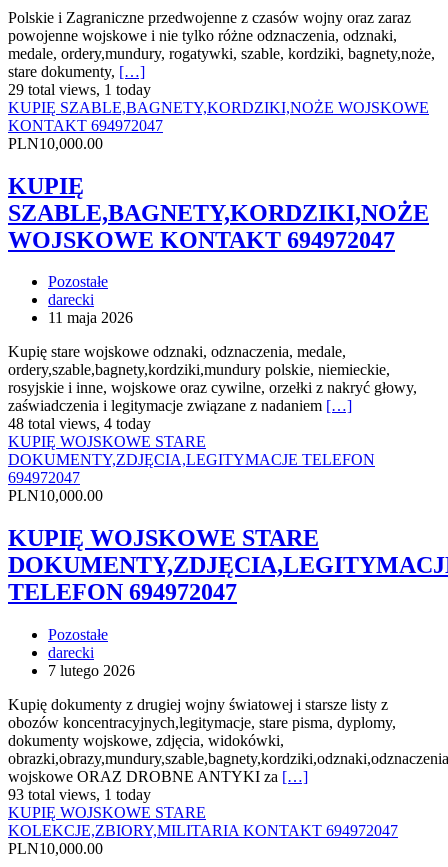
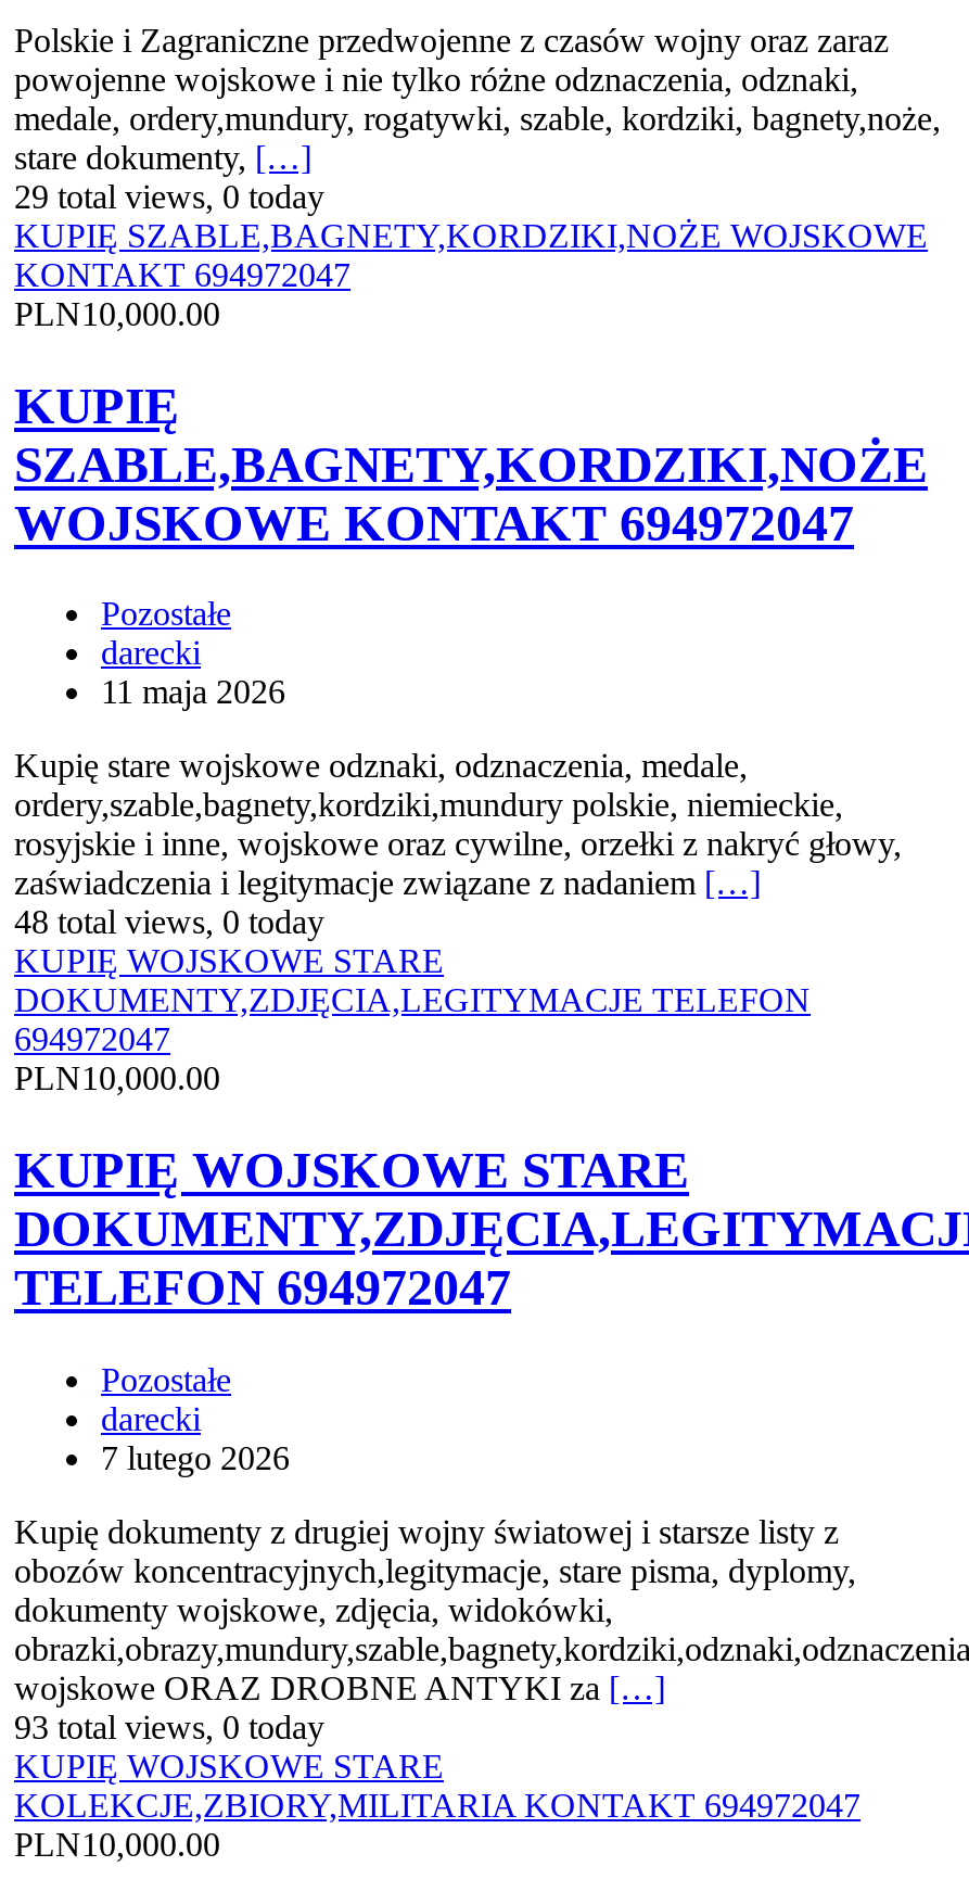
- 29 total views, 1 today
+ 29 total views, 0 today

- 48 total views, 4 today
+ 48 total views, 0 today

- 93 total views, 1 today
+ 93 total views, 0 today
